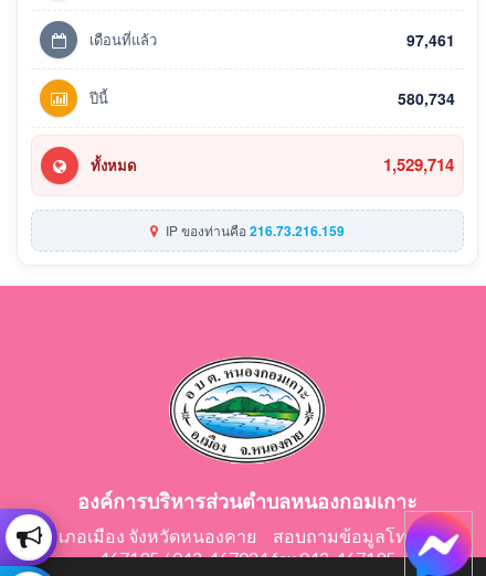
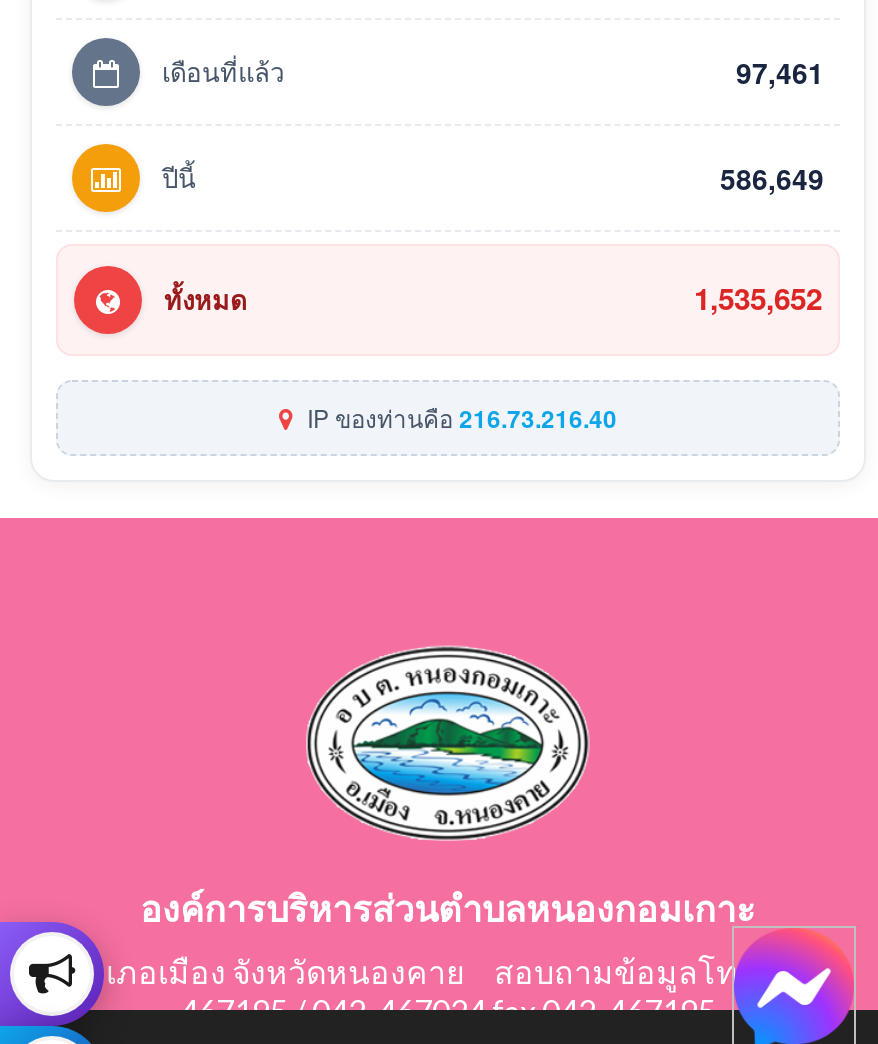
- 580,734
+ 586,649

- 1,529,714
+ 1,535,652

- IP ของท่านคือ216.73.216.159
+ IP ของท่านคือ216.73.216.40
